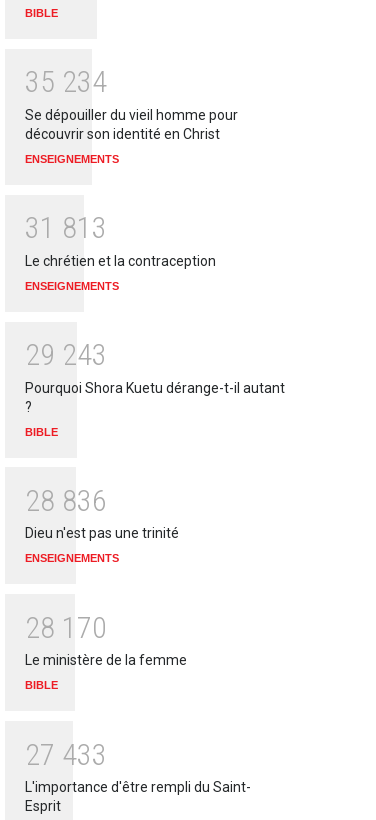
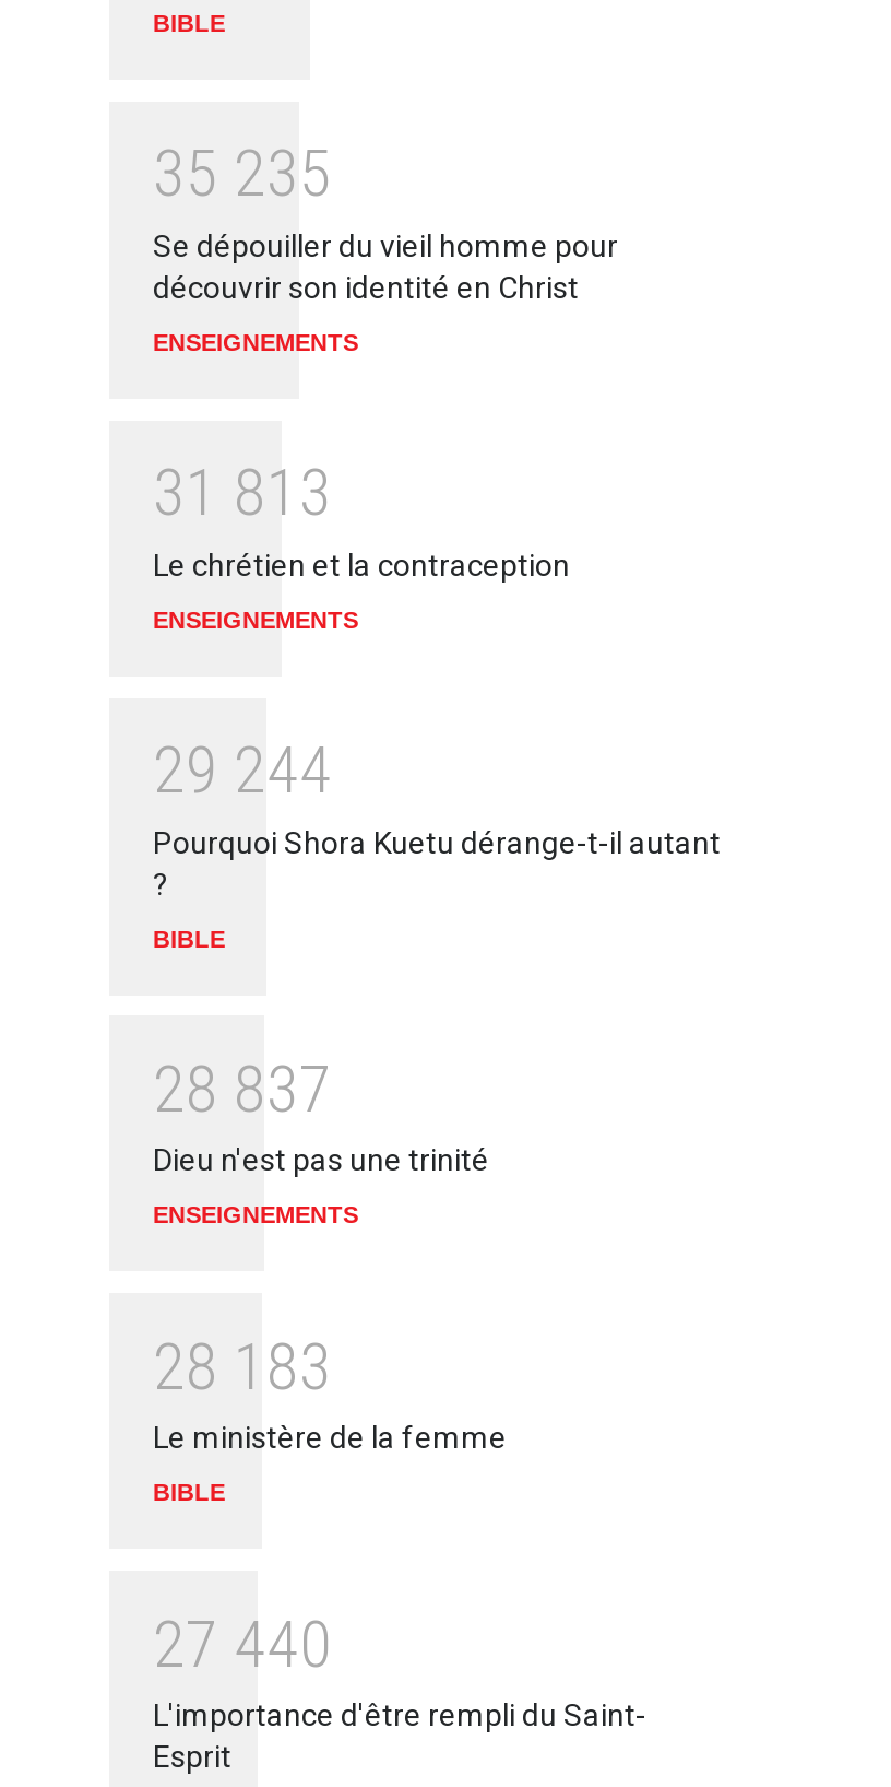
- 35 234
+ 35 235

- 29 243
+ 29 244

- 28 836
+ 28 837

- 28 1 70
+ 28 1 83

- 27 433
+ 27 440
